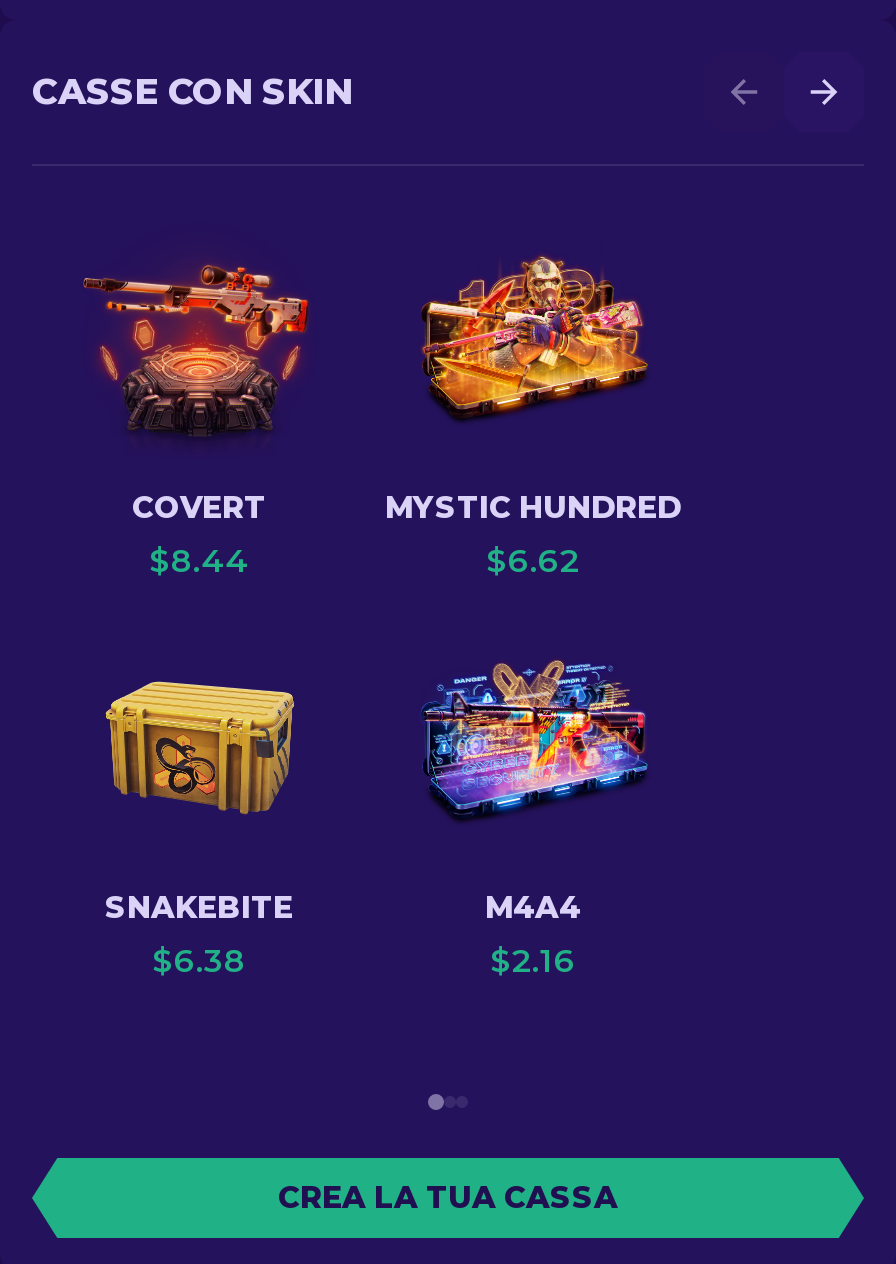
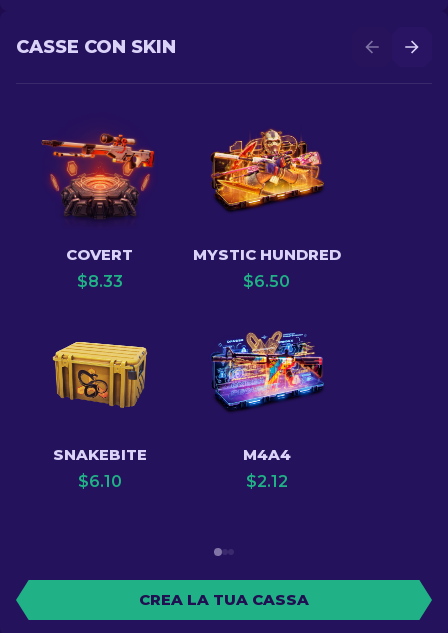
- $8.44
+ $8.33

- $6.62
+ $6.50

- $6.38
+ $6.10

- $2.16
+ $2.12
